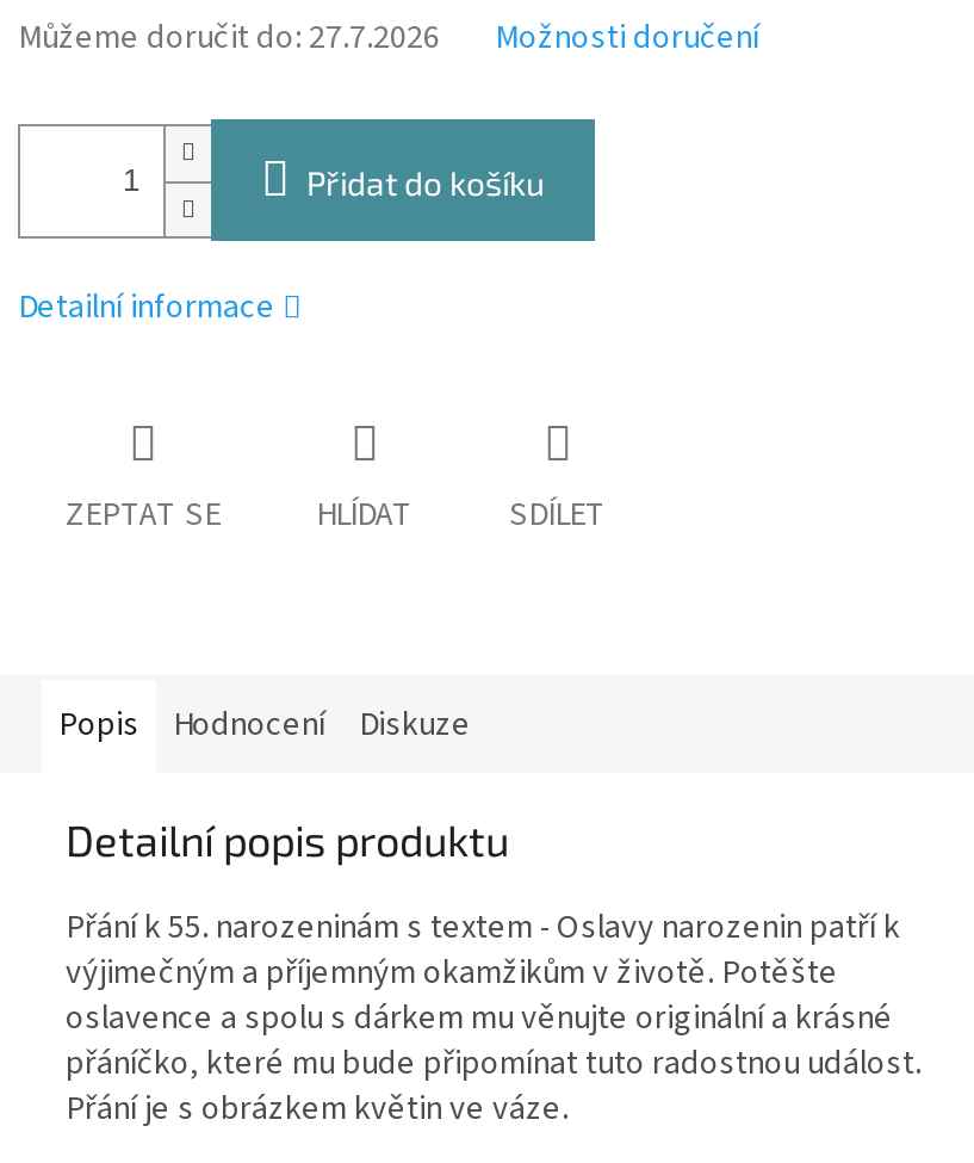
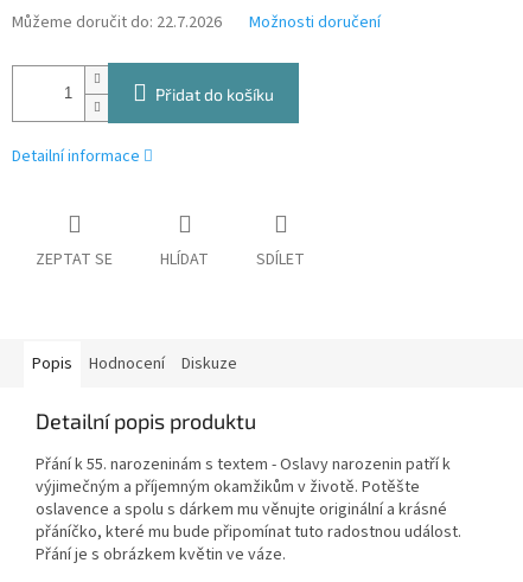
- Můžeme doručit do: 27.7.2026
+ Můžeme doručit do: 22.7.2026
